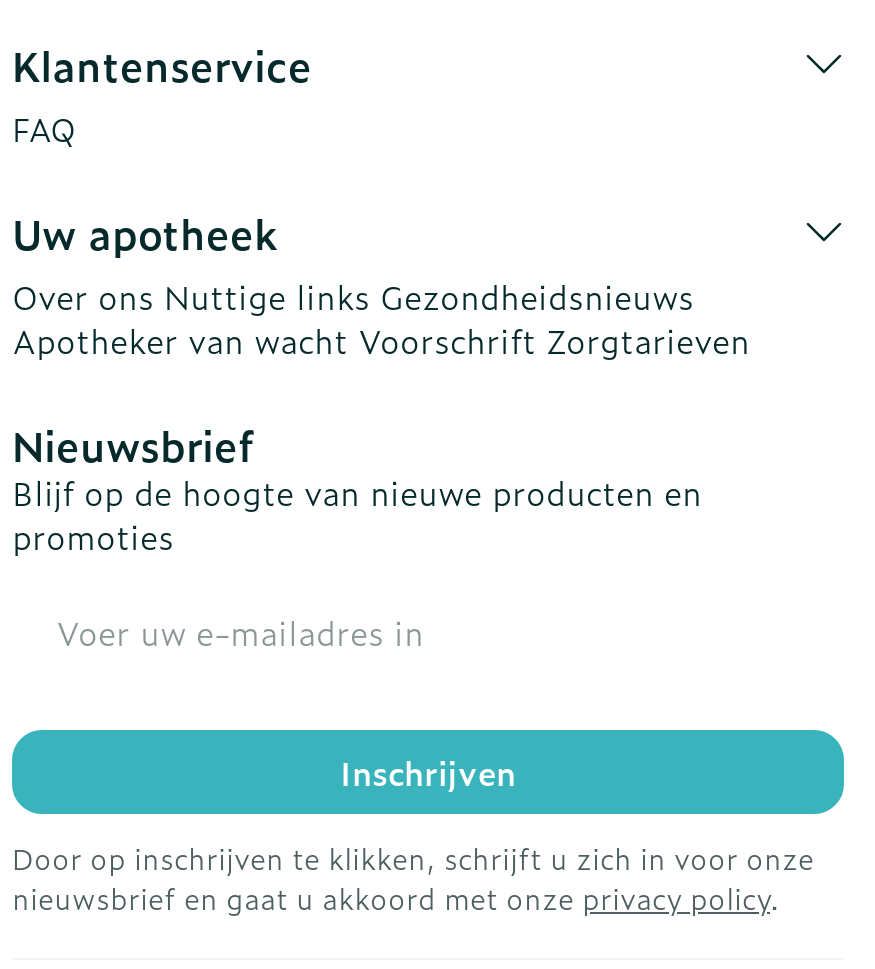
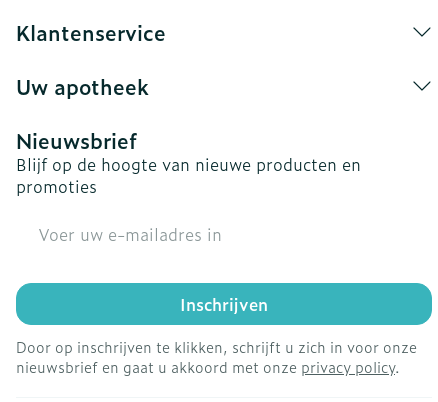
- FAQ

- Over ons Nuttige links Gezondheidsnieuws
- Apotheker van wacht Voorschrift Zorgtarieven
